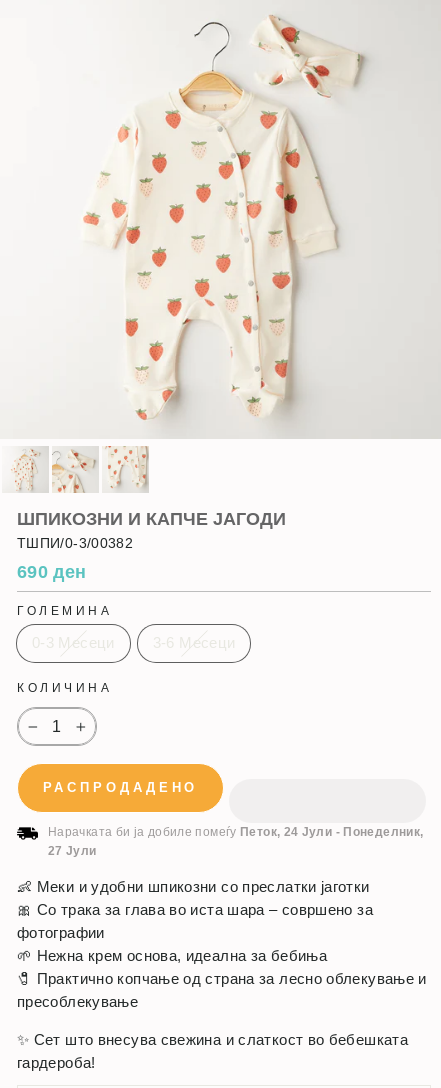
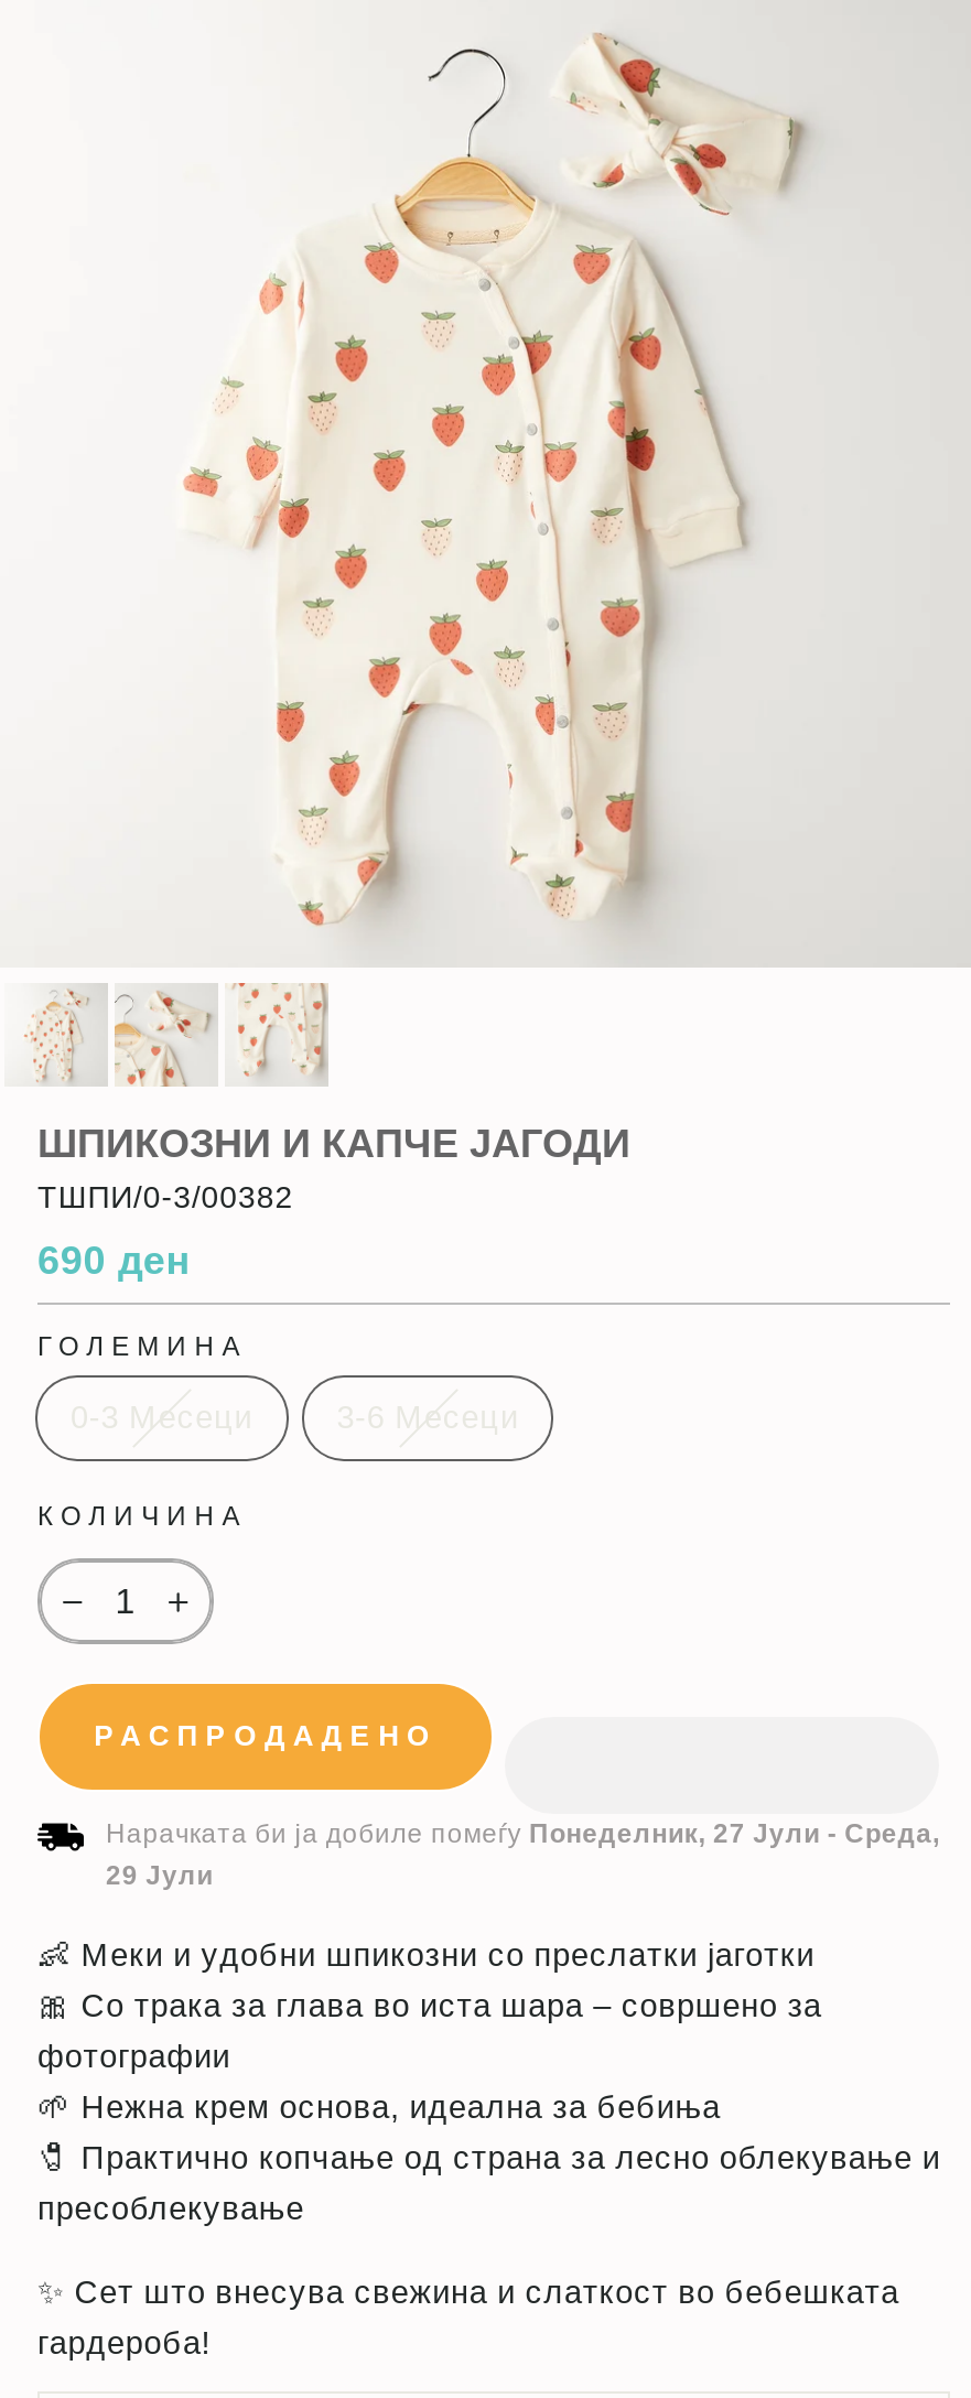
- Нарачката би ја добиле помеѓу Петок, 24 Јули - Понеделник,
+ Нарачката би ја добиле помеѓу Понеделник, 27 Јули - Среда,

- 27 Јули
+ 29 Јули
